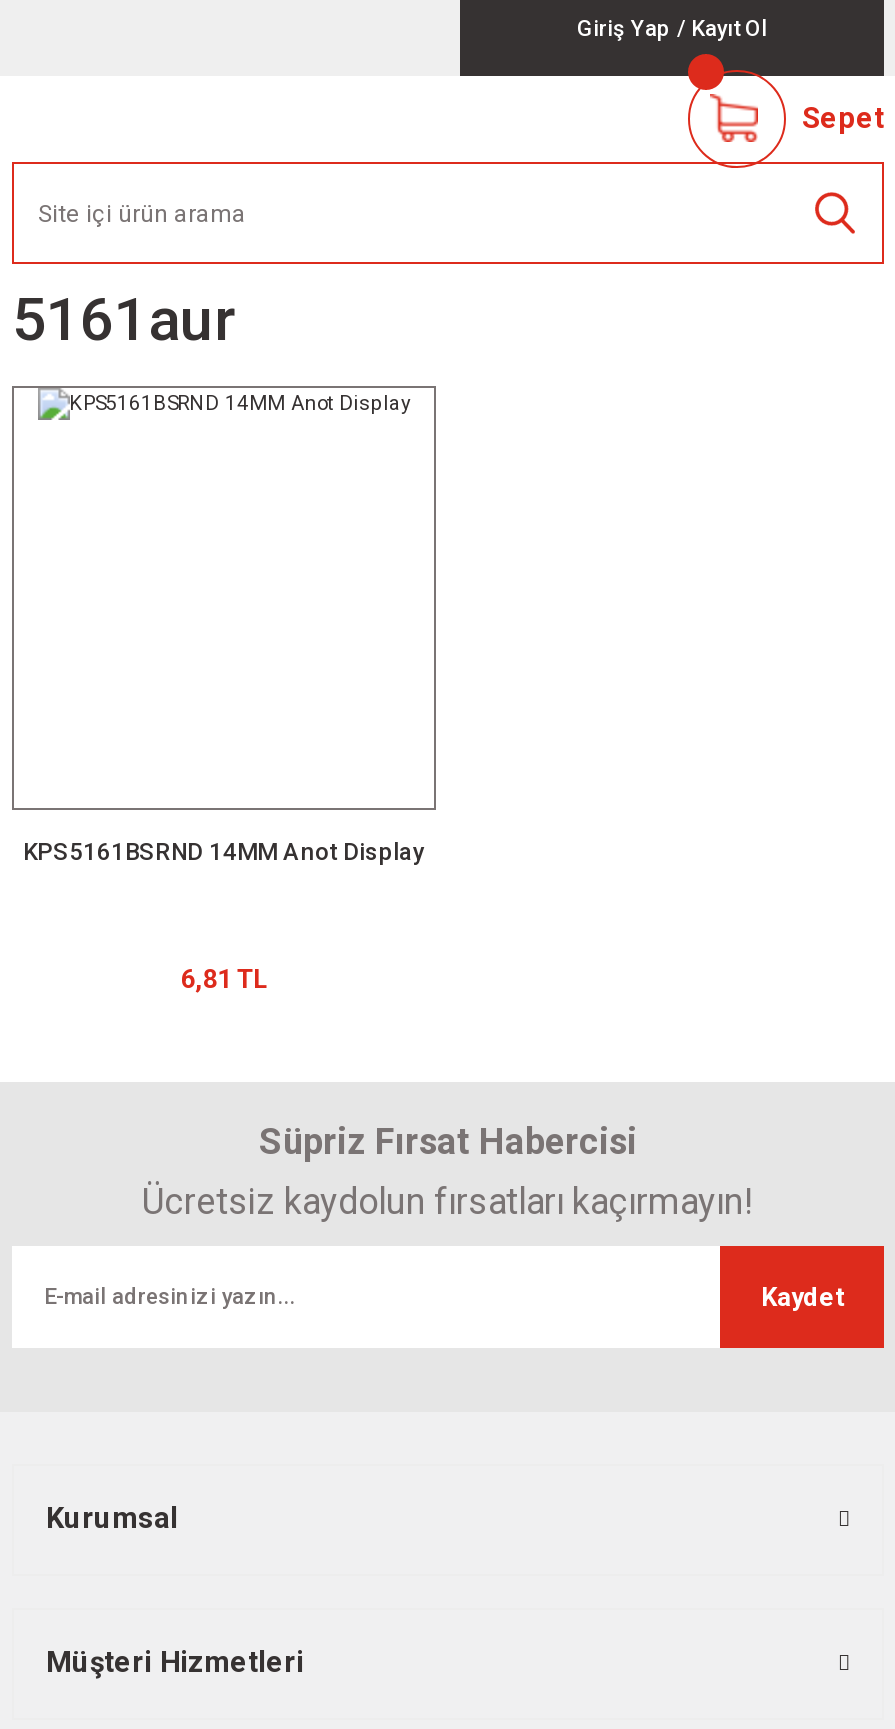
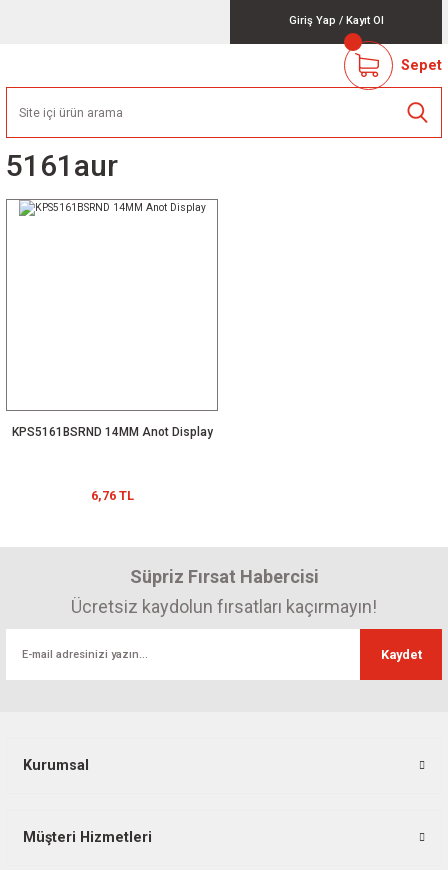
- 6,81 TL
+ 6,76 TL
